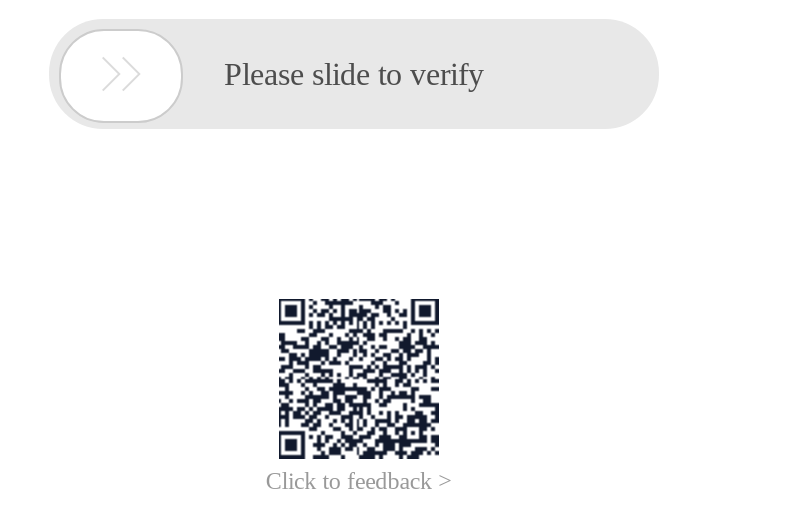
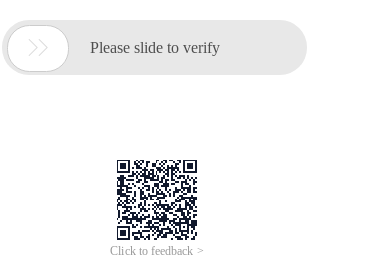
- [image]
+ [image]
